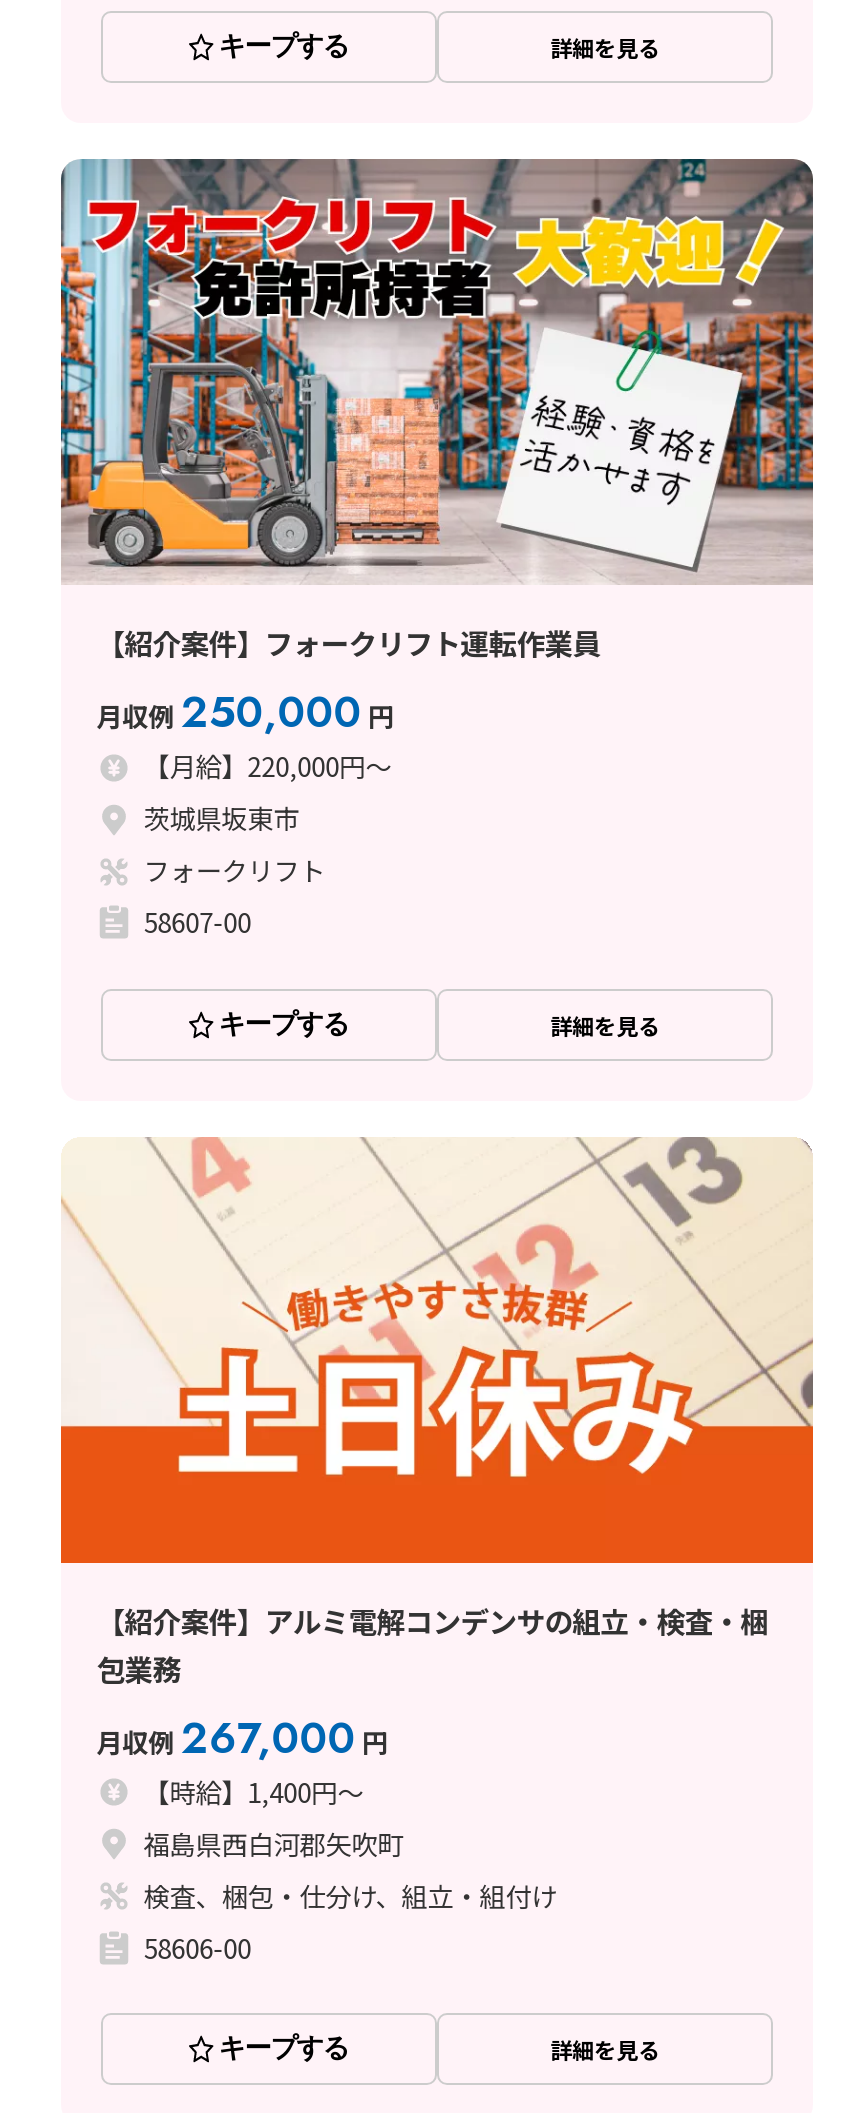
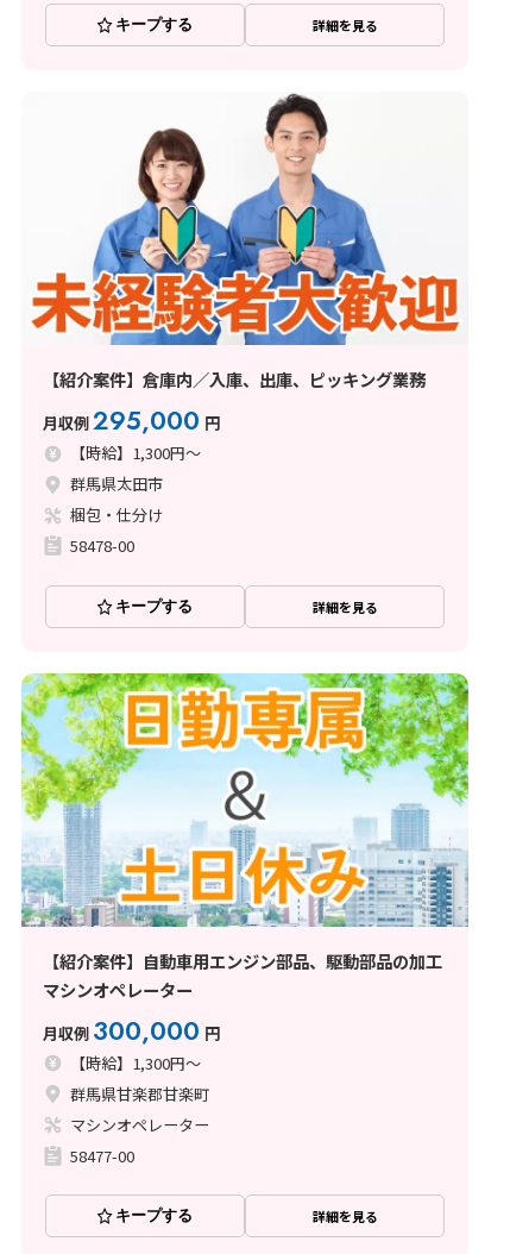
- [image]
- 【紹介案件】フォークリフト運転作業員
- 月収例 250,000 円
- 【月給】220,000円～
- 茨城県坂東市
- フォークリフト
- 58607-00
+ [image]
+ 【紹介案件】倉庫内／入庫、出庫、ピッキング業務
+ 月収例 295,000 円
+ 【時給】1,300円～
+ 群馬県太田市
+ 梱包・仕分け
+ 58478-00

- [image]
- 【紹介案件】アルミ電解コンデンサの組立・検査・梱
- 包業務
- 月収例 267,000 円
- 【時給】1,400円～
- 福島県西白河郡矢吹町
- 検査、梱包・仕分け、組立・組付け
- 58606-00
+ [image]
+ 【紹介案件】自動車用エンジン部品、駆動部品の加工
+ マシンオペレーター
+ 月収例 300,000 円
+ 【時給】1,300円～
+ 群馬県甘楽郡甘楽町
+ マシンオペレーター
+ 58477-00
